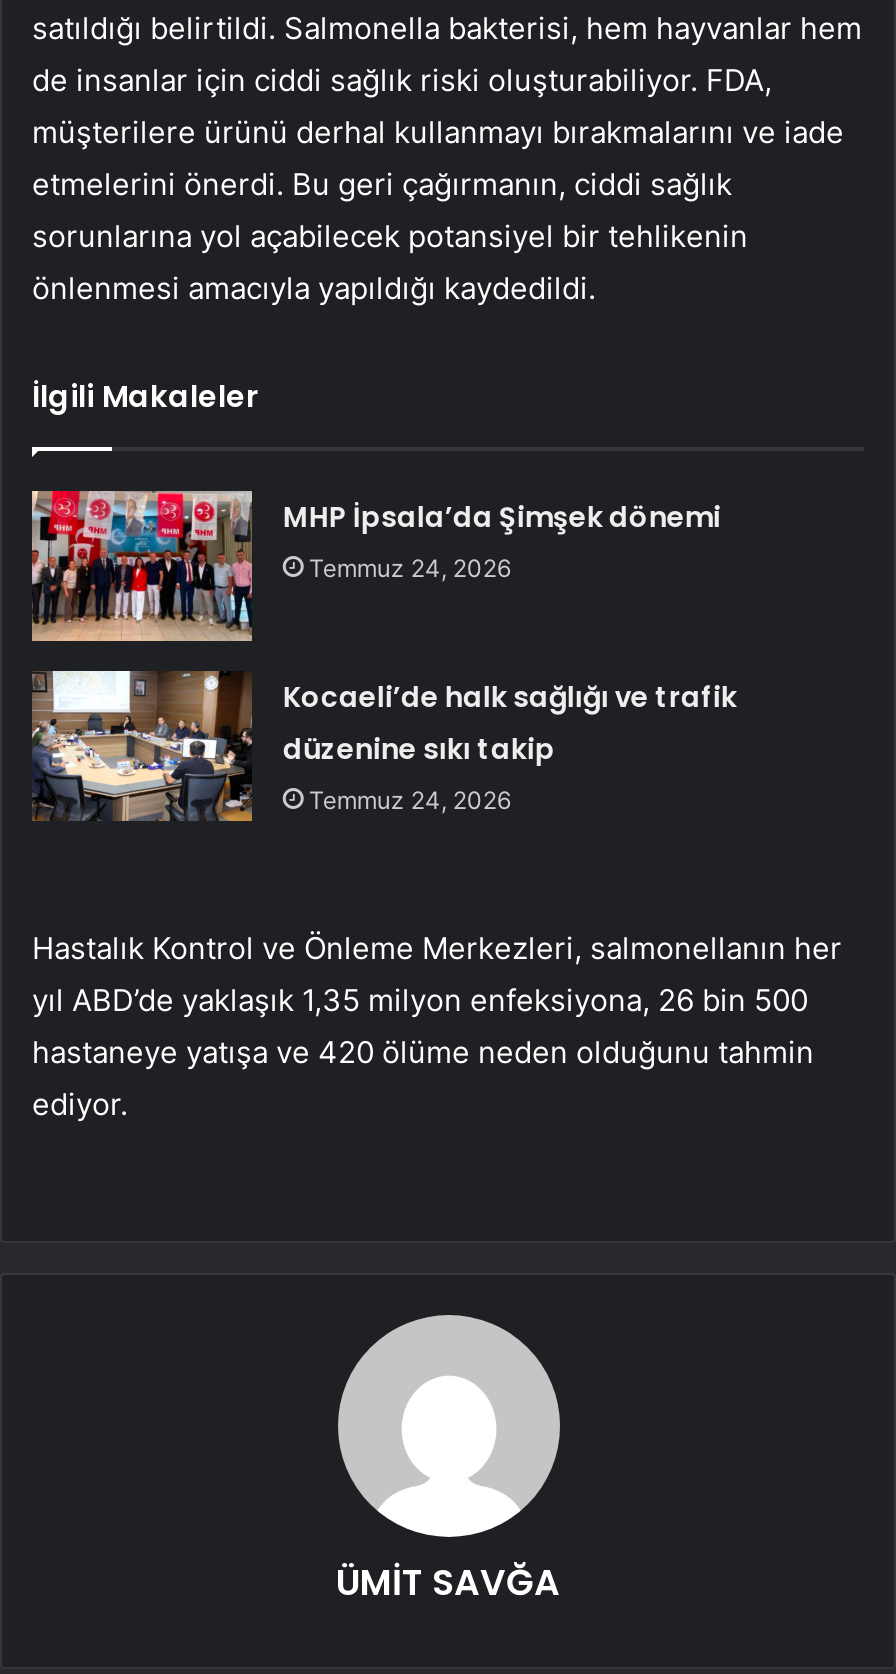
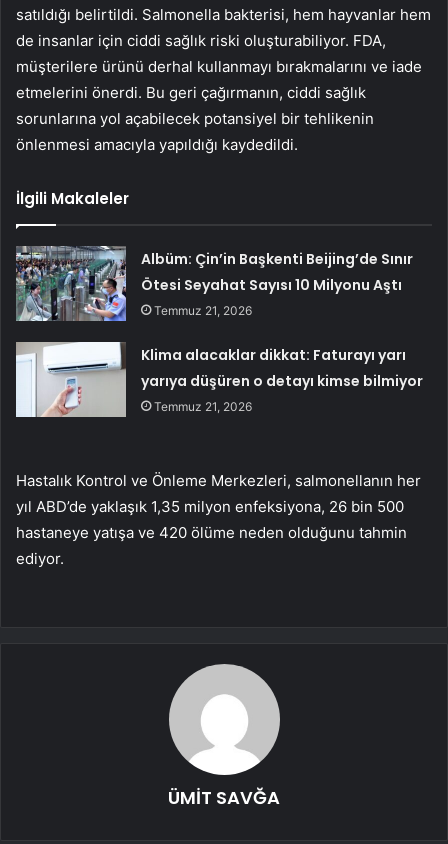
- [image]
- MHP İpsala’da Şimşek dönemi
- Temmuz 24, 2026
+ [image]
+ Albüm: Çin’in Başkenti Beijing’de Sınır
+ Ötesi Seyahat Sayısı 10 Milyonu Aştı
+ Temmuz 21, 2026

- [image]
- Kocaeli’de halk sağlığı ve trafik
- düzenine sıkı takip
- Temmuz 24, 2026
+ [image]
+ Klima alacaklar dikkat: Faturayı yarı
+ yarıya düşüren o detayı kimse bilmiyor
+ Temmuz 21, 2026
